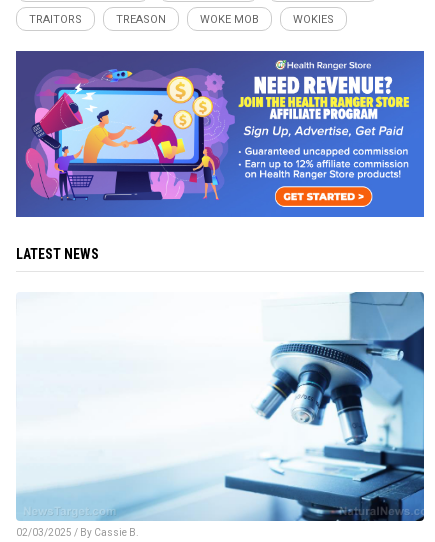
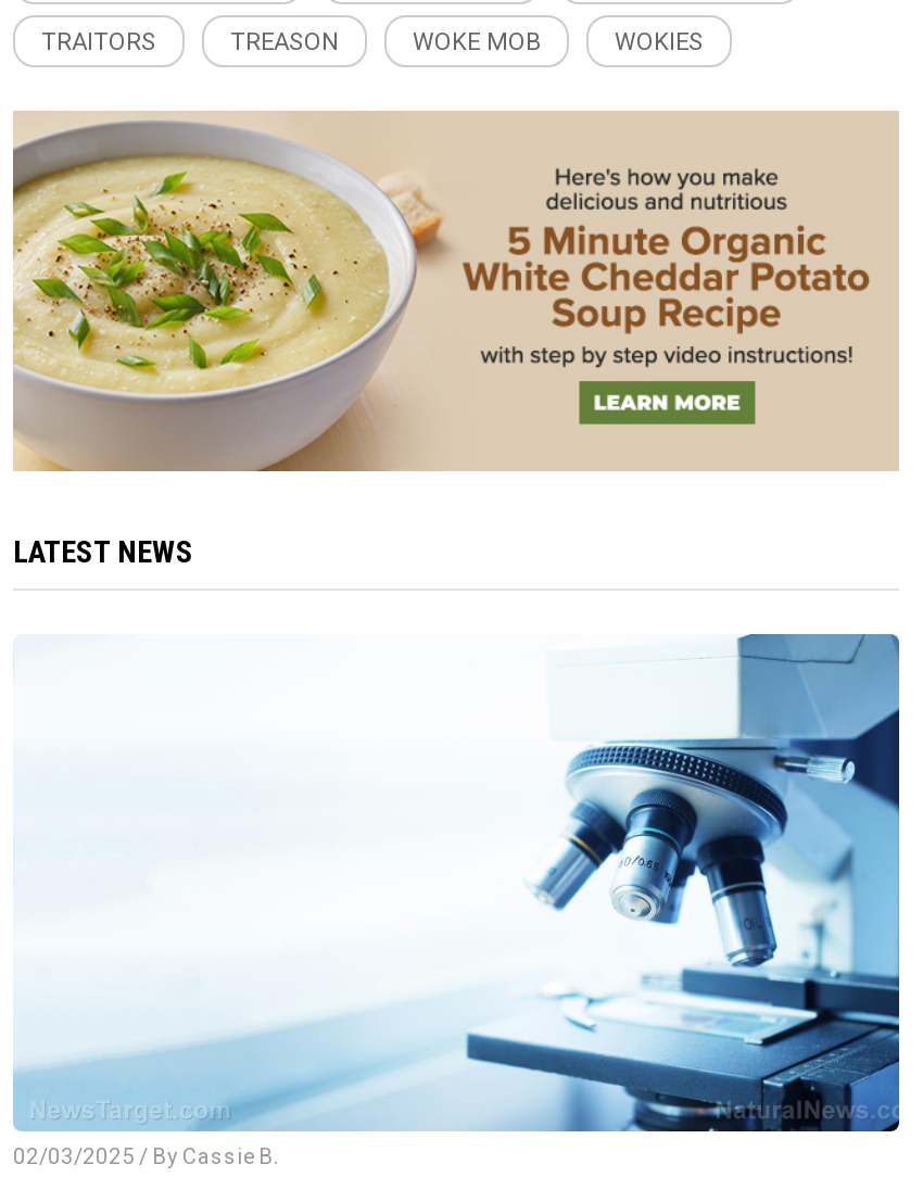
- [image]
+ [image]
